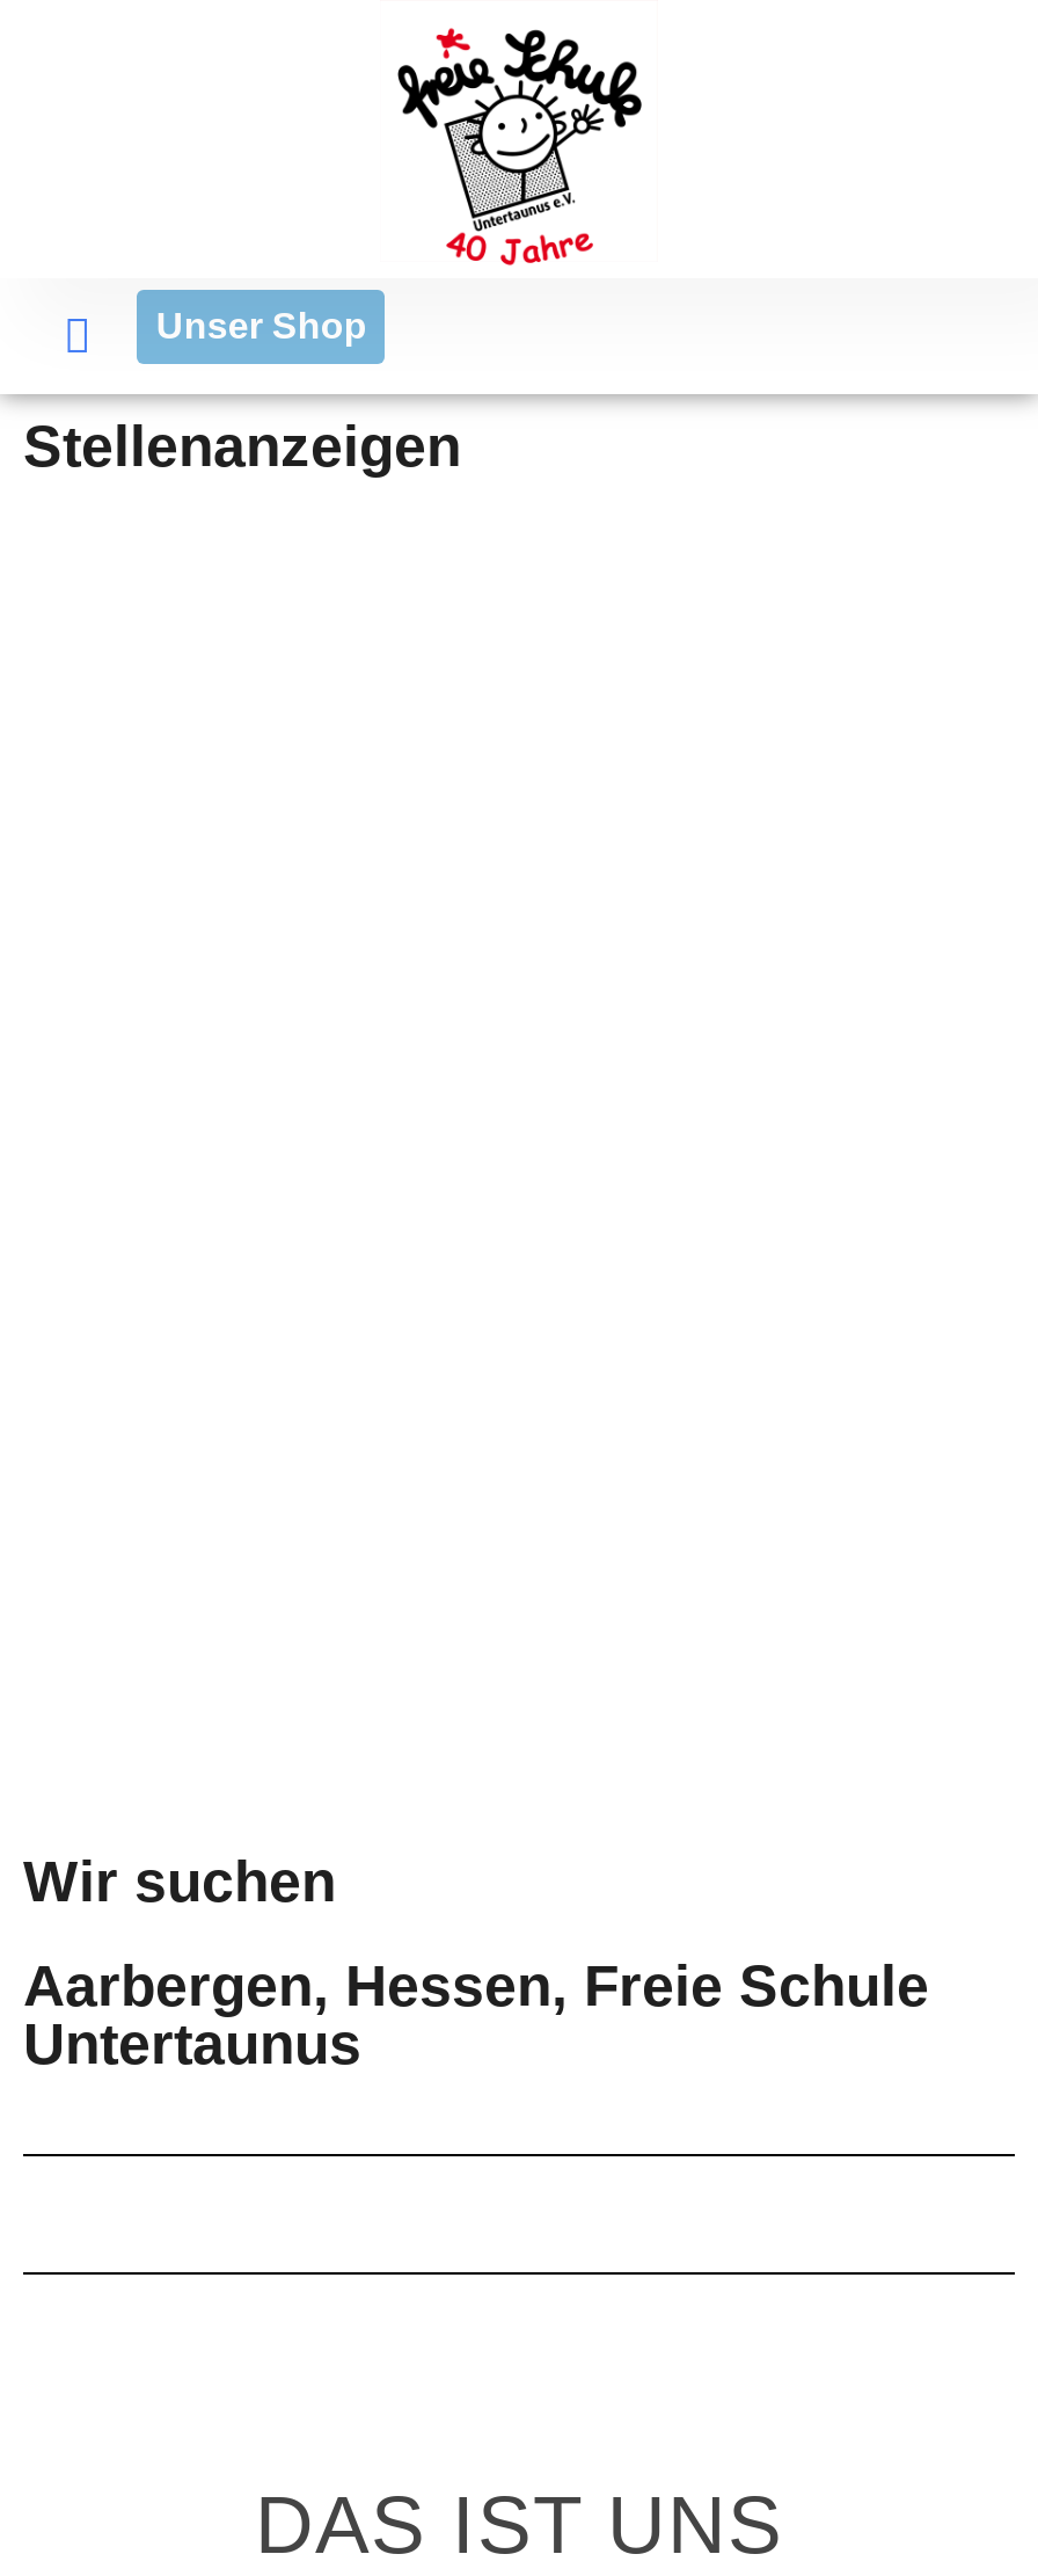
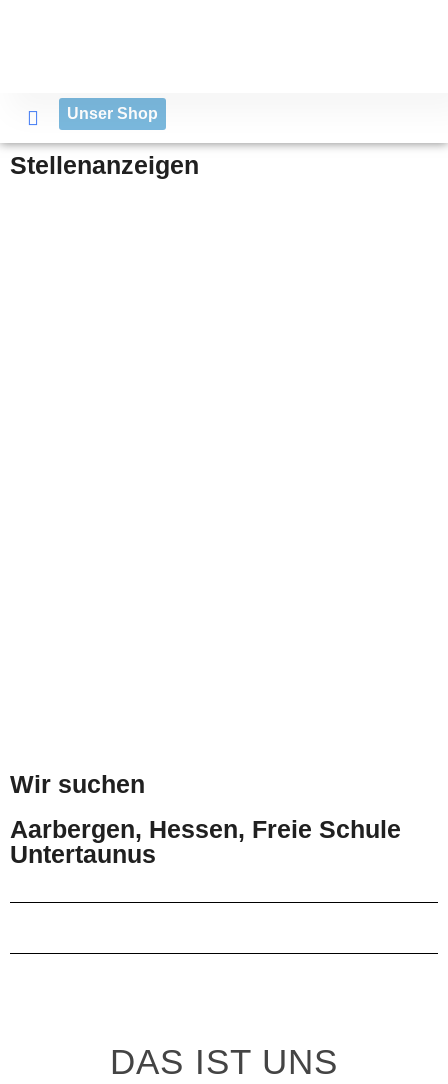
- [image]
